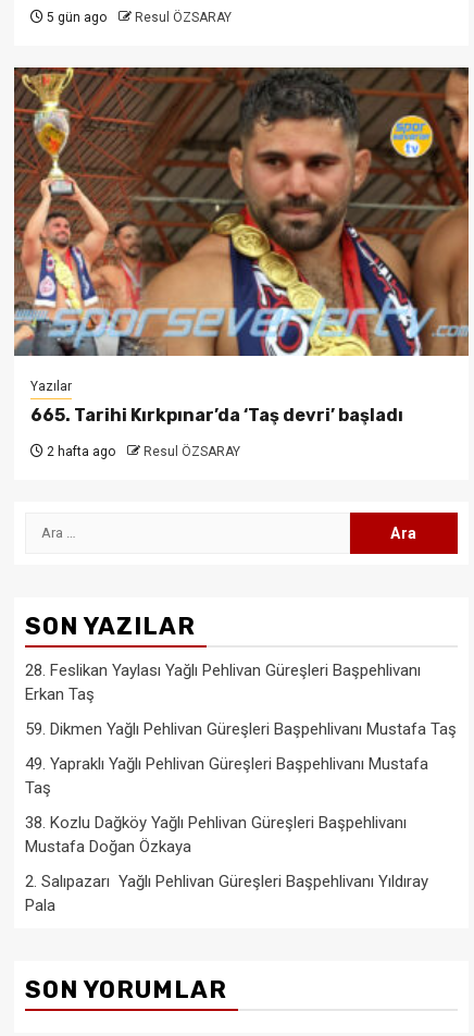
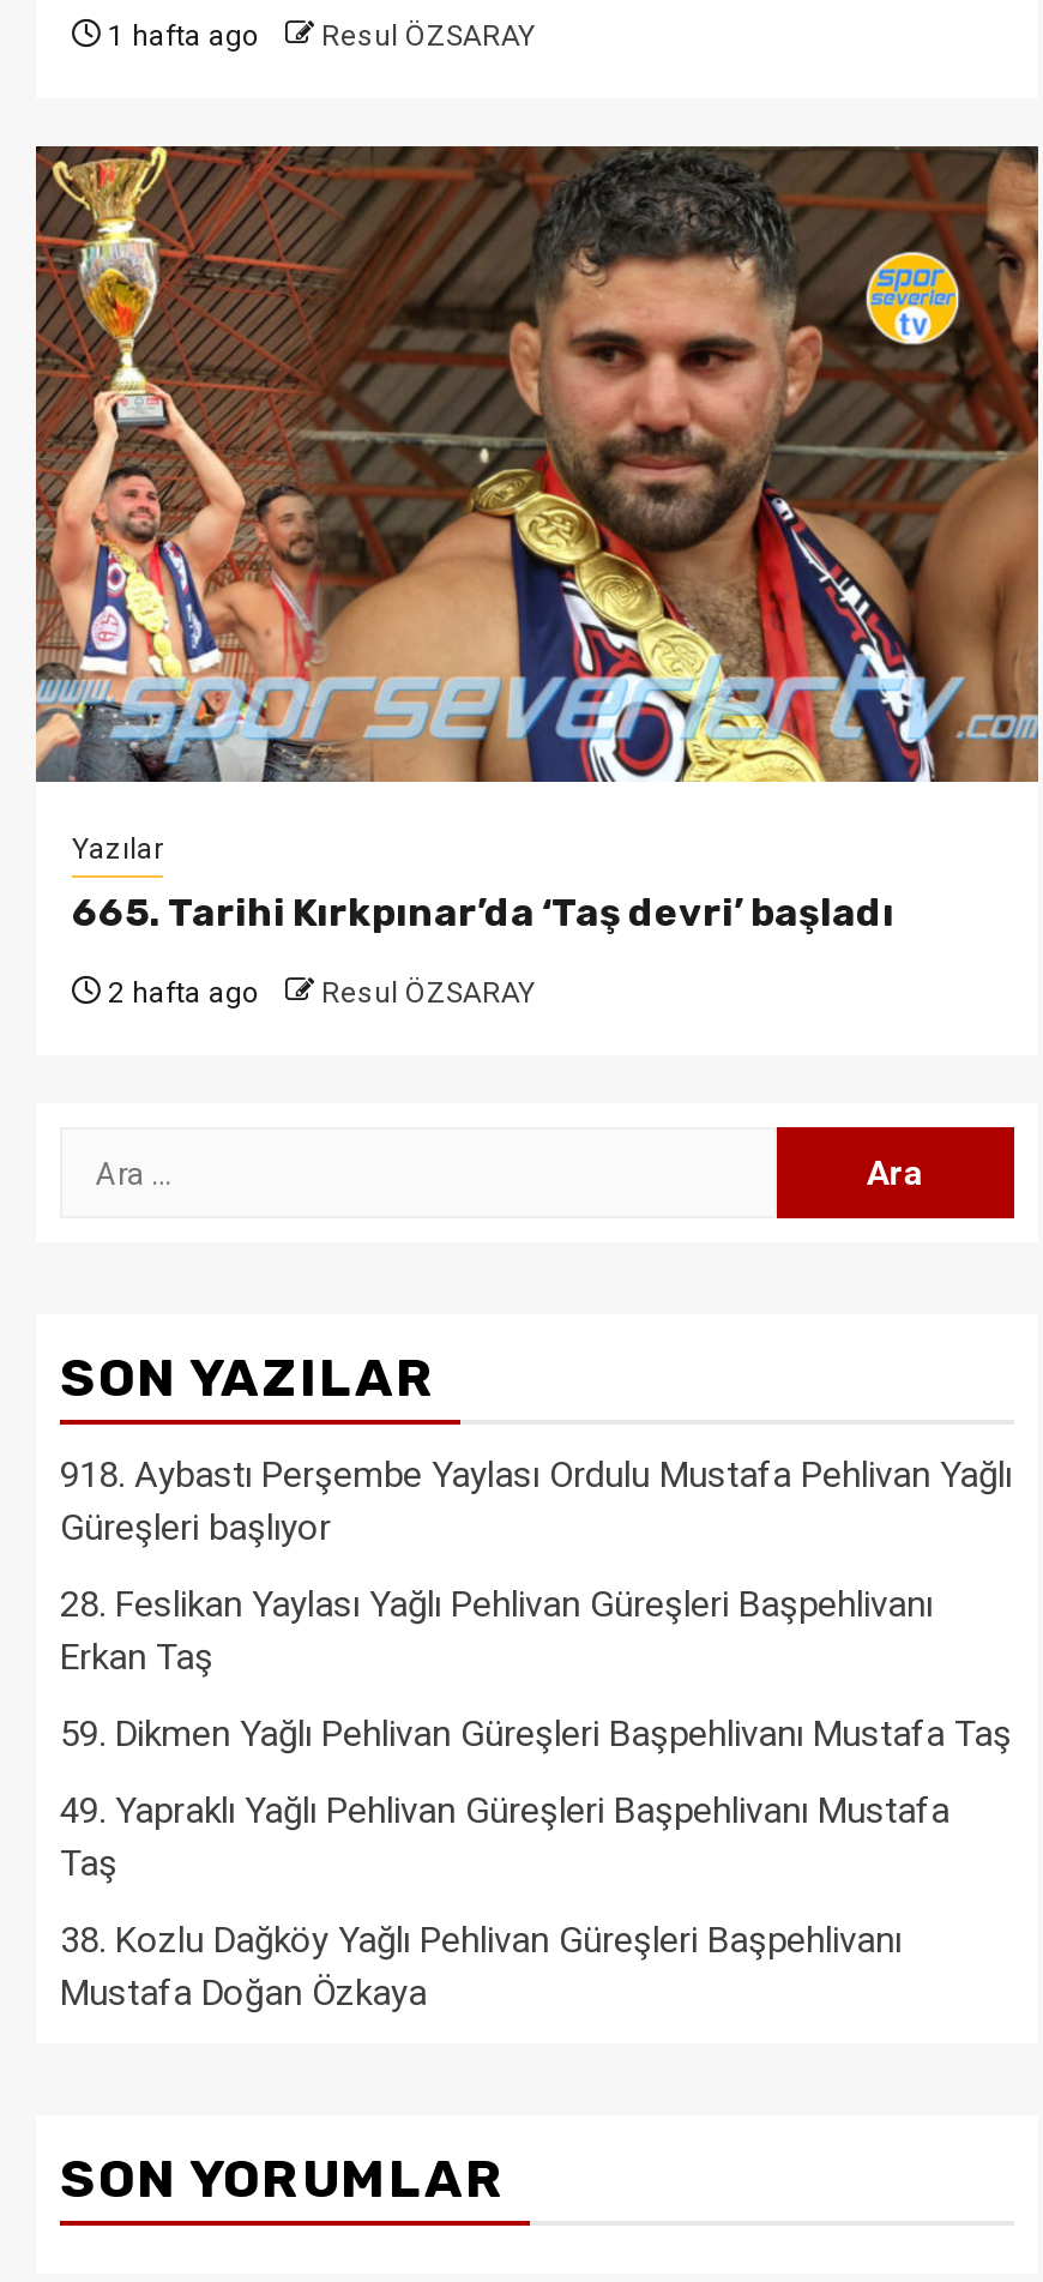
- 5 gün ago Resul ÖZSARAY
+ 1 hafta ago Resul ÖZSARAY

+ 918. Aybastı Perşembe Yaylası Ordulu Mustafa Pehlivan Yağlı
+ Güreşleri başlıyor

moved down: 28. Feslikan Yaylası Yağlı Pehlivan Güreşleri Başpehlivanı | Erkan Taş | 59. Dikmen Yağlı Pehlivan Güreşleri Başpehlivanı Mustafa Taş | 49. Yapraklı Yağlı Pehlivan Güreşleri Başpehlivanı Mustafa | Taş | 38. Kozlu Dağköy Yağlı Pehlivan Güreşleri Başpehlivanı | Mustafa Doğan Özkaya

- 2. Salıpazarı Yağlı Pehlivan Güreşleri Başpehlivanı Yıldıray
- Pala
